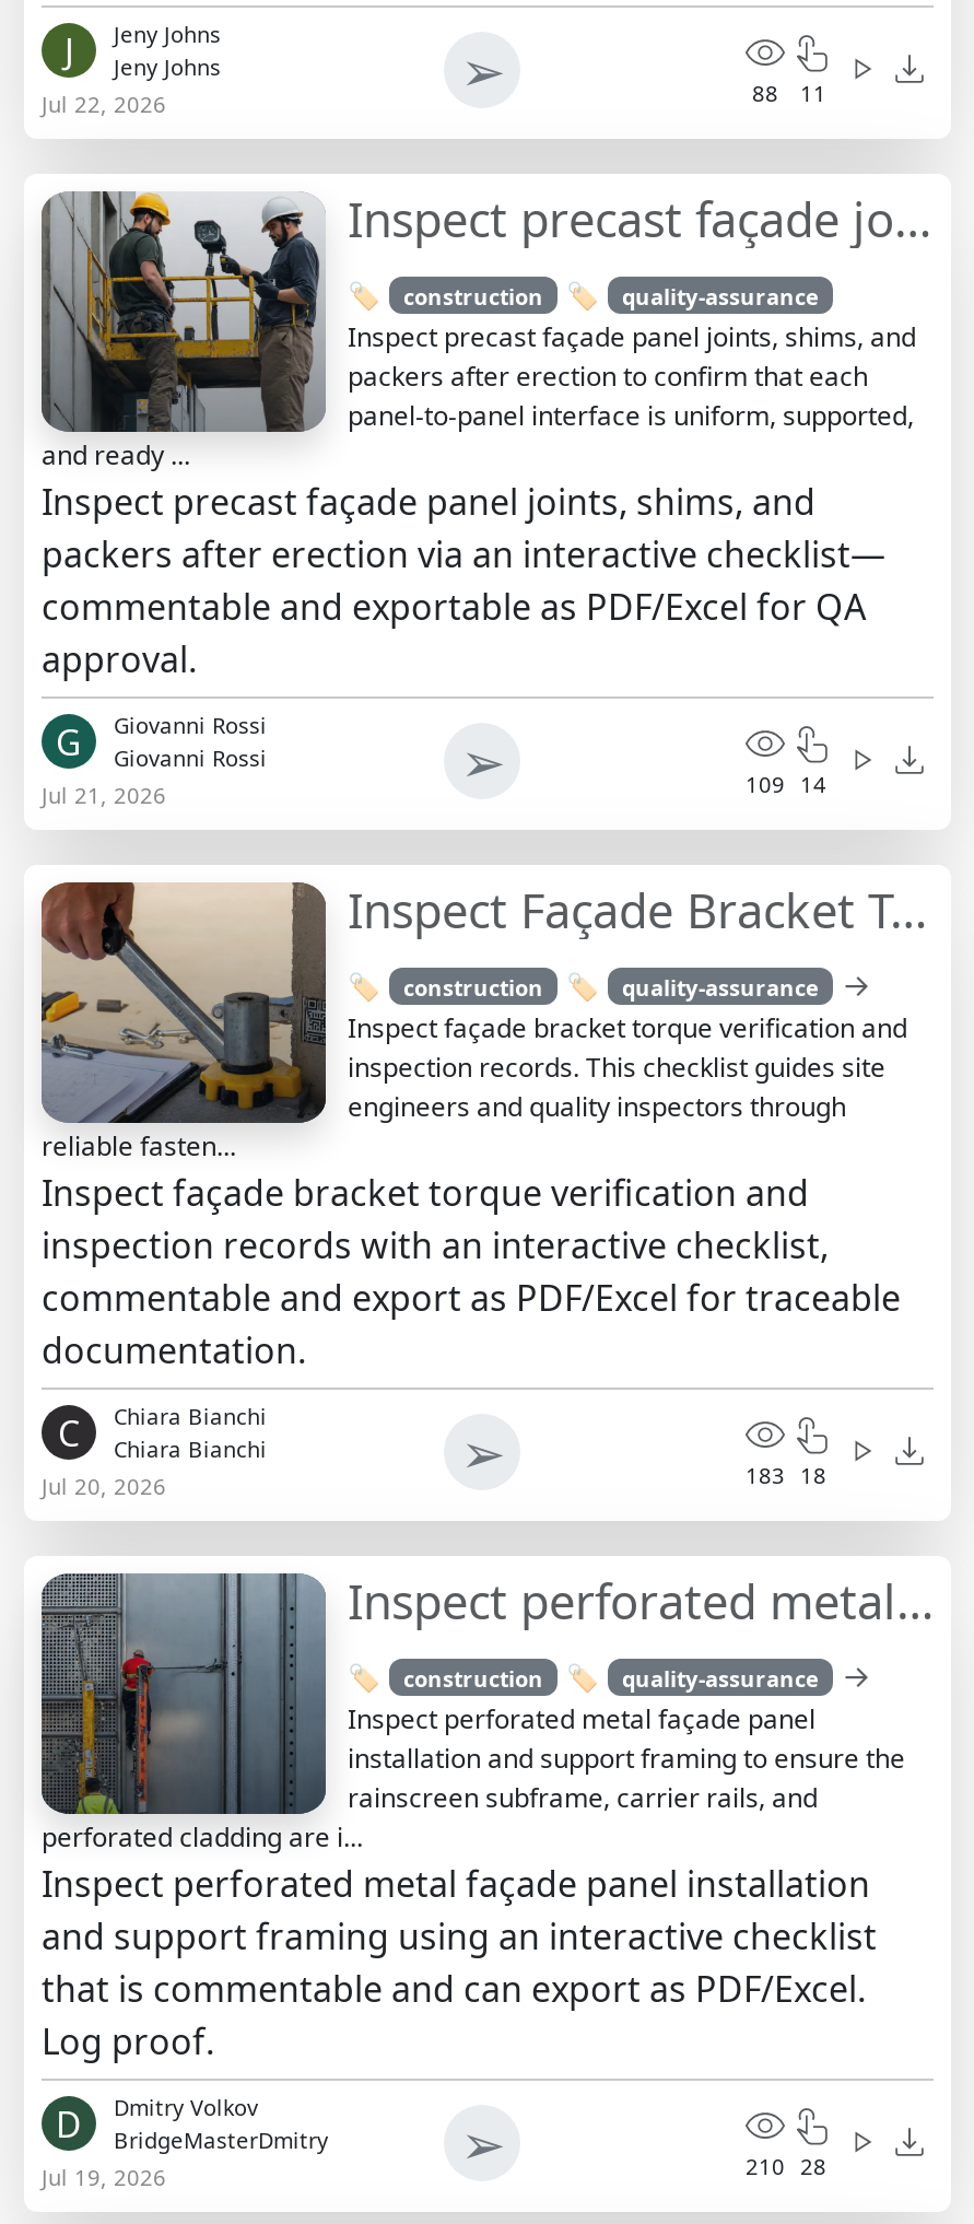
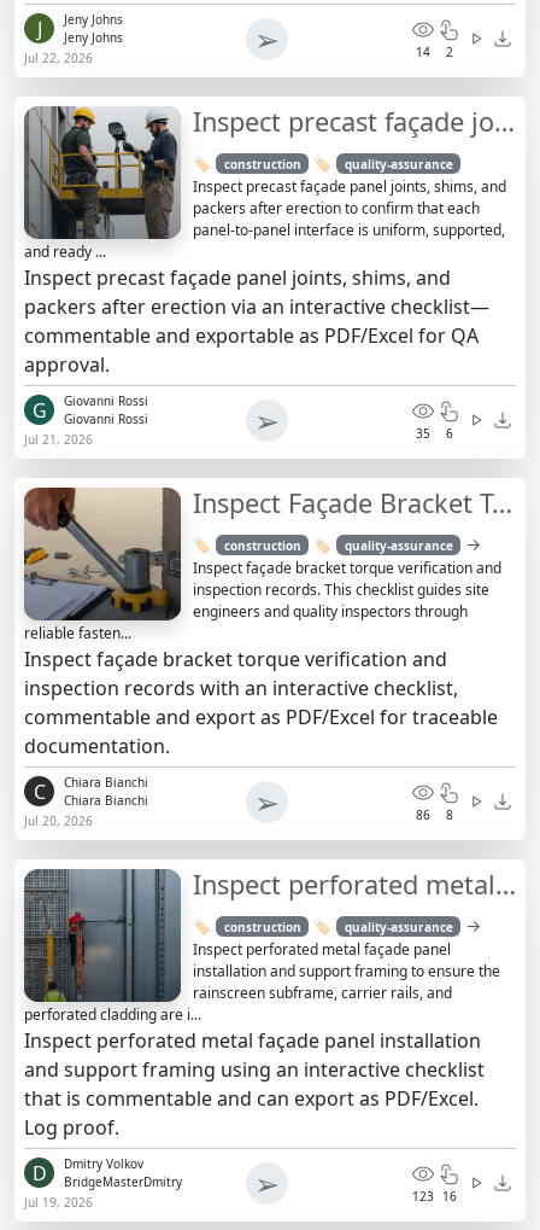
- 88
+ 14

- 11
+ 2

- 109 14
+ 35
+ 6

- 183 18
+ 86
+ 8

- 210 28
+ 123 16
